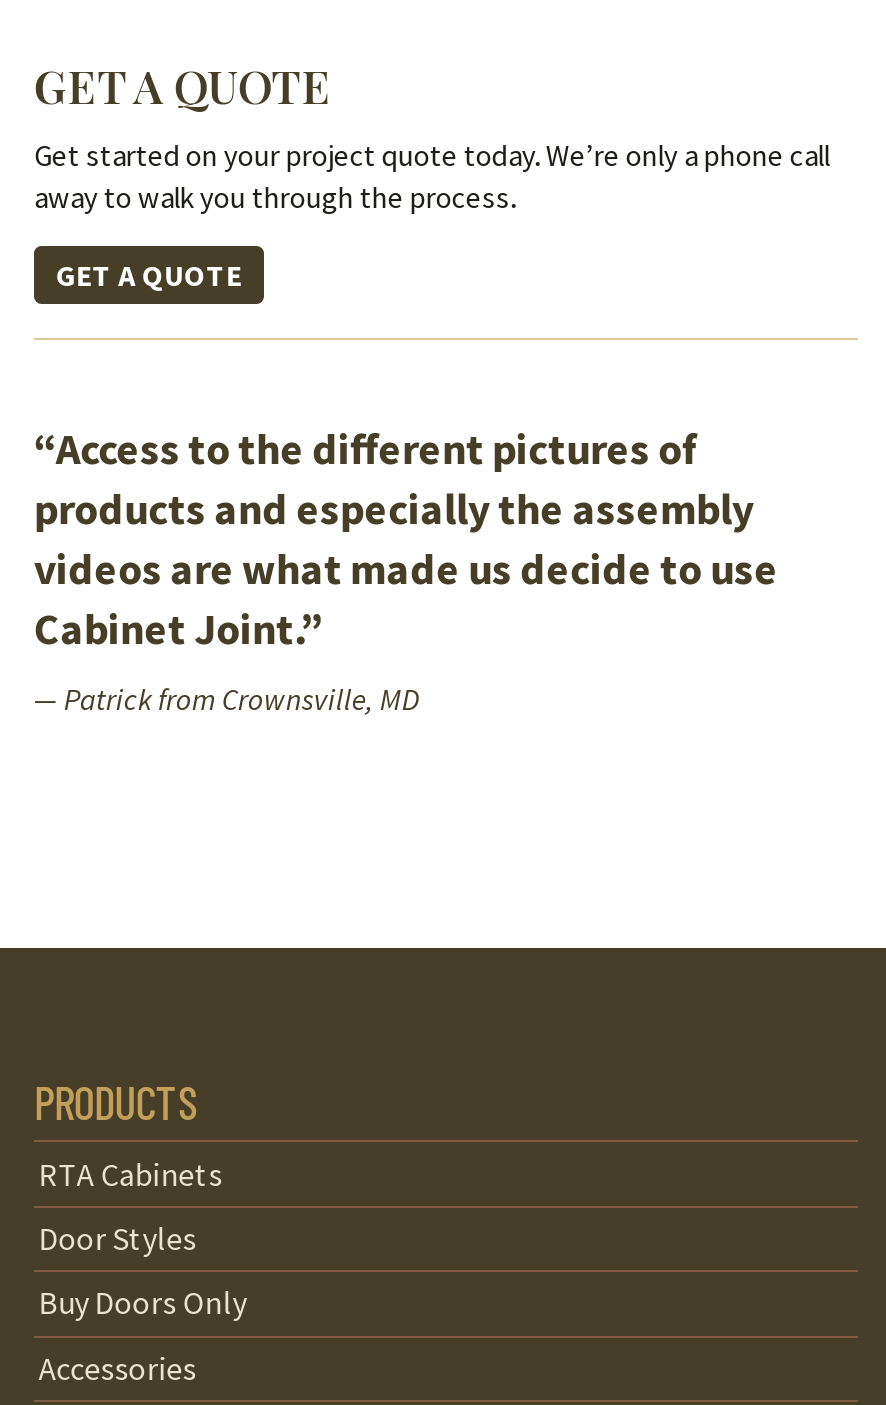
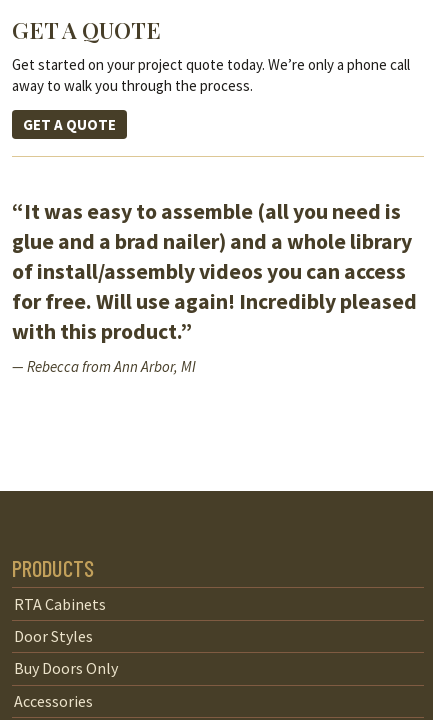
- “Access to the different pictures of
- products and especially the assembly
- videos are what made us decide to use
- Cabinet Joint.”
- — Patrick from Crownsville, MD
+ “It was easy to assemble (all you need is
+ glue and a brad nailer) and a whole library
+ of install/assembly videos you can access
+ for free. Will use again! Incredibly pleased
+ with this product.”
+ — Rebecca from Ann Arbor, MI
